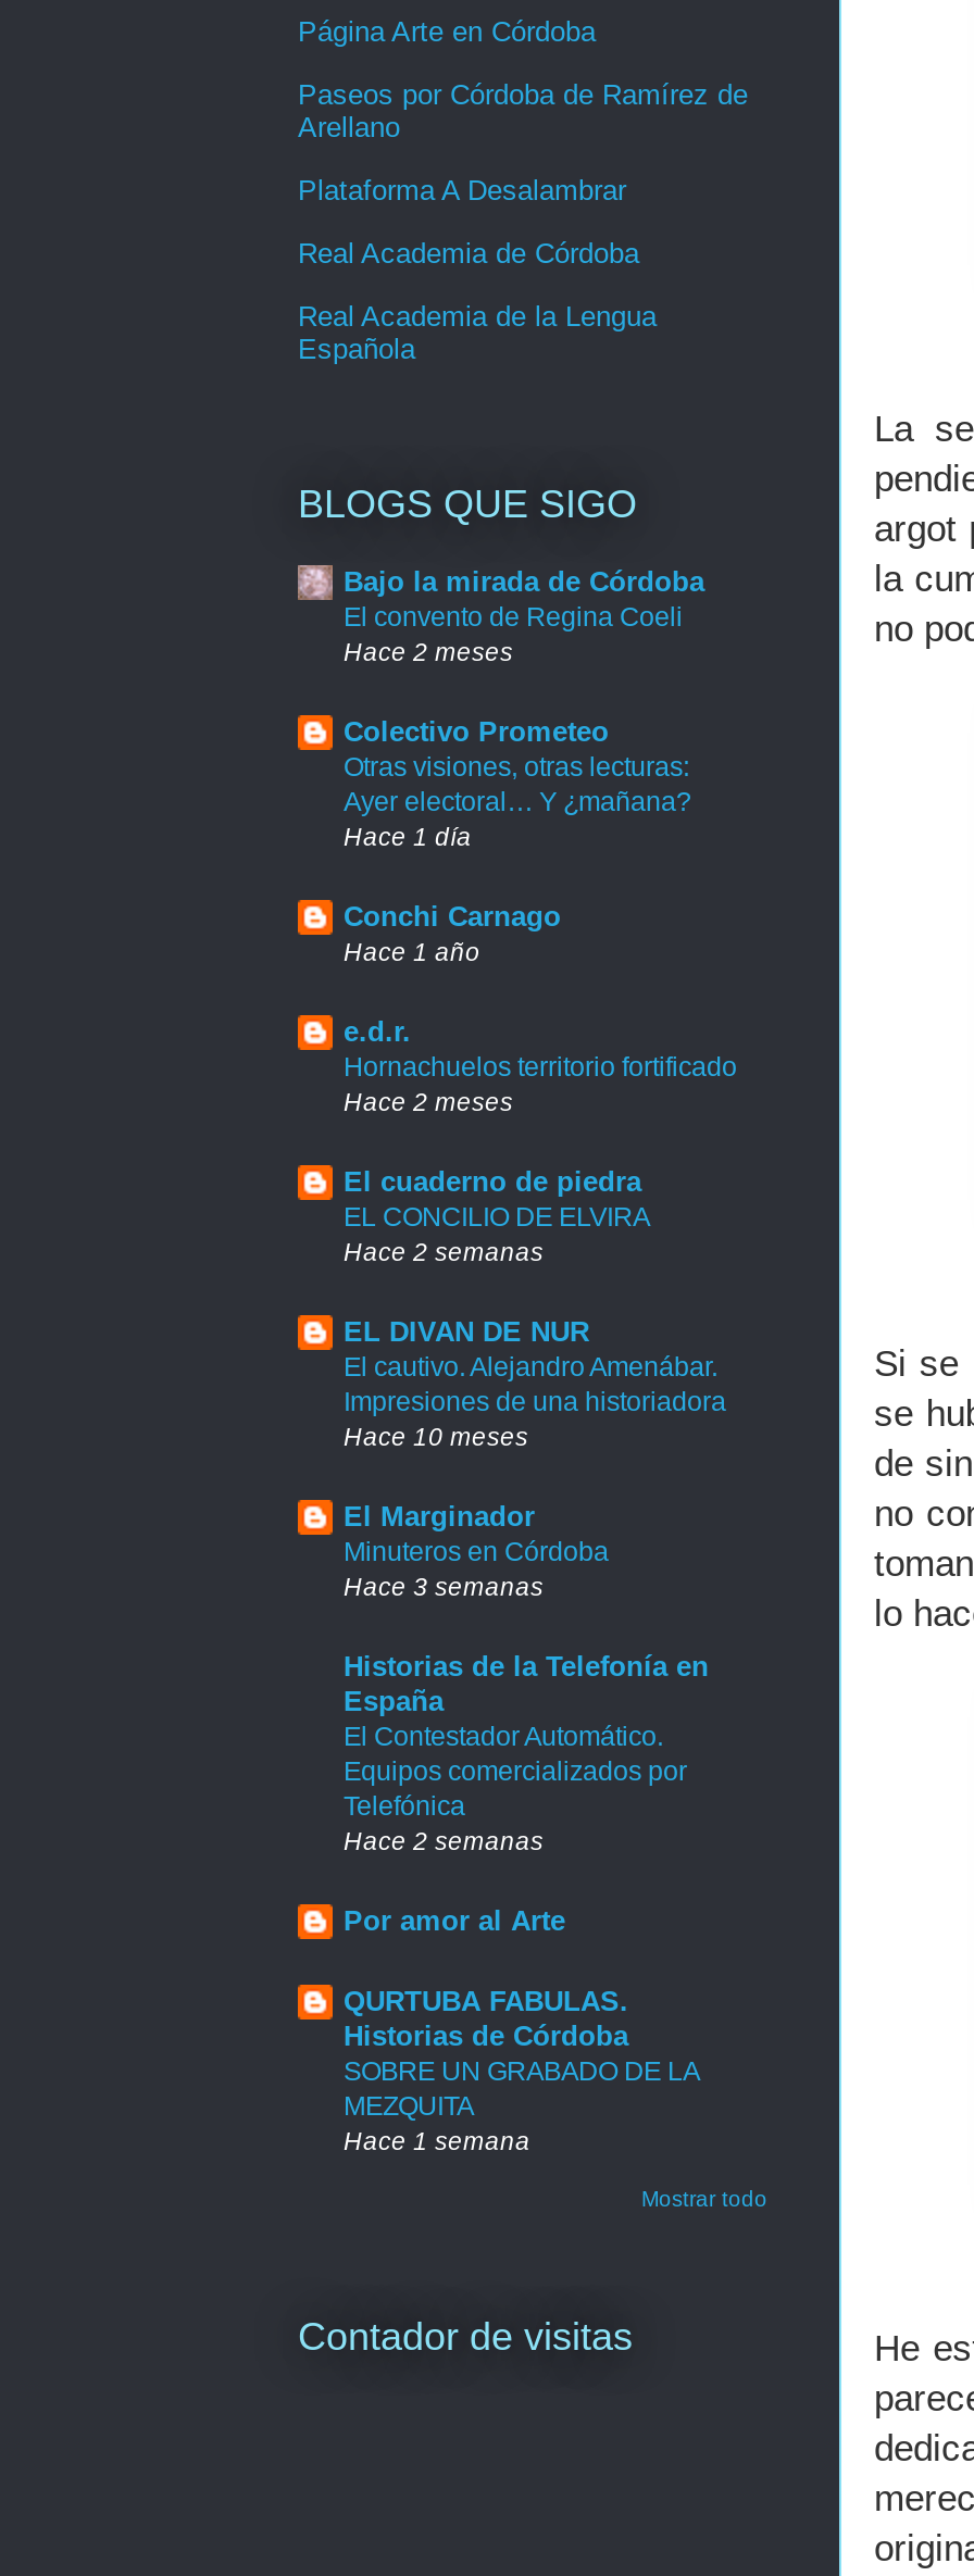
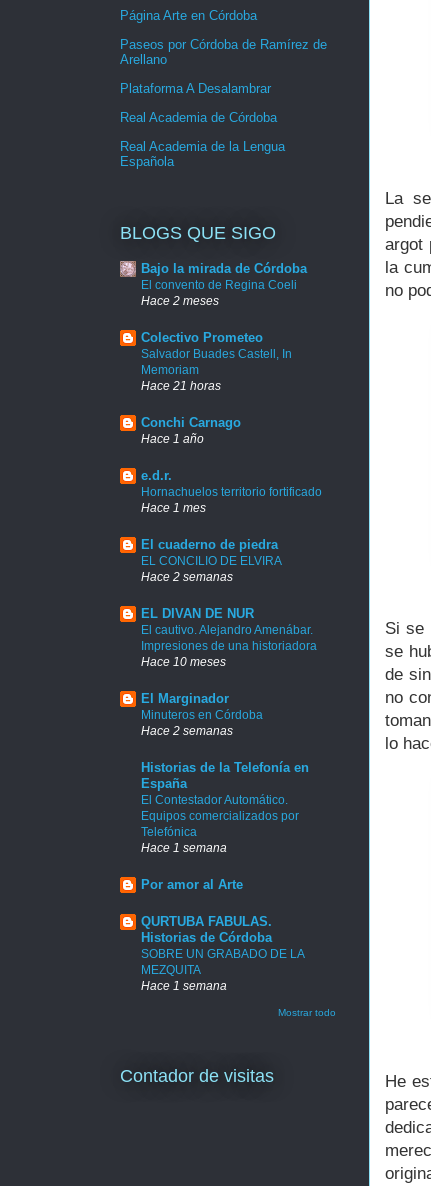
- Otras visiones, otras lecturas:
- Ayer electoral… Y ¿mañana?
- Hace 1 día
+ Salvador Buades Castell, In
+ Memoriam
+ Hace 21 horas

- Hace 2 meses
+ Hace 1 mes

- Hace 3 semanas
+ Hace 2 semanas

- Hace 2 semanas
+ Hace 1 semana
